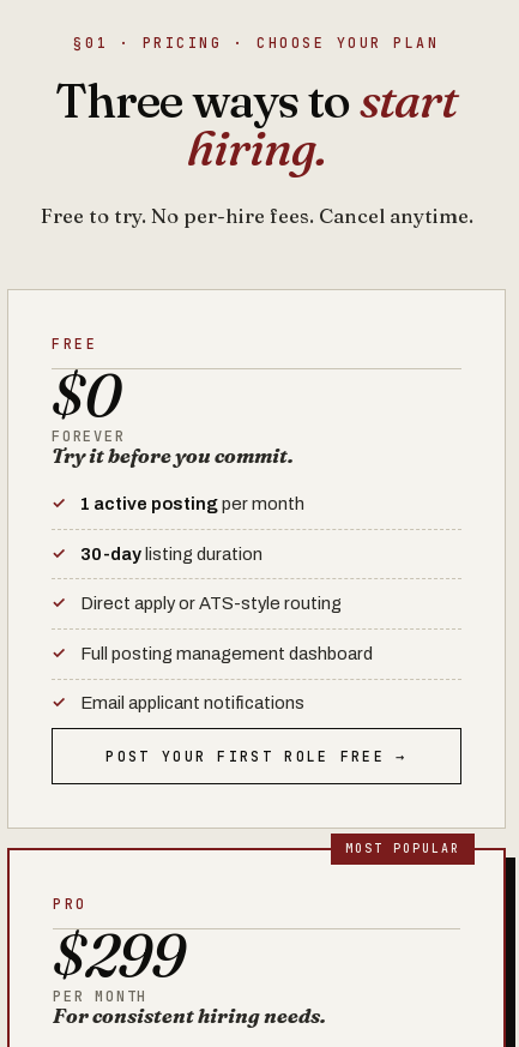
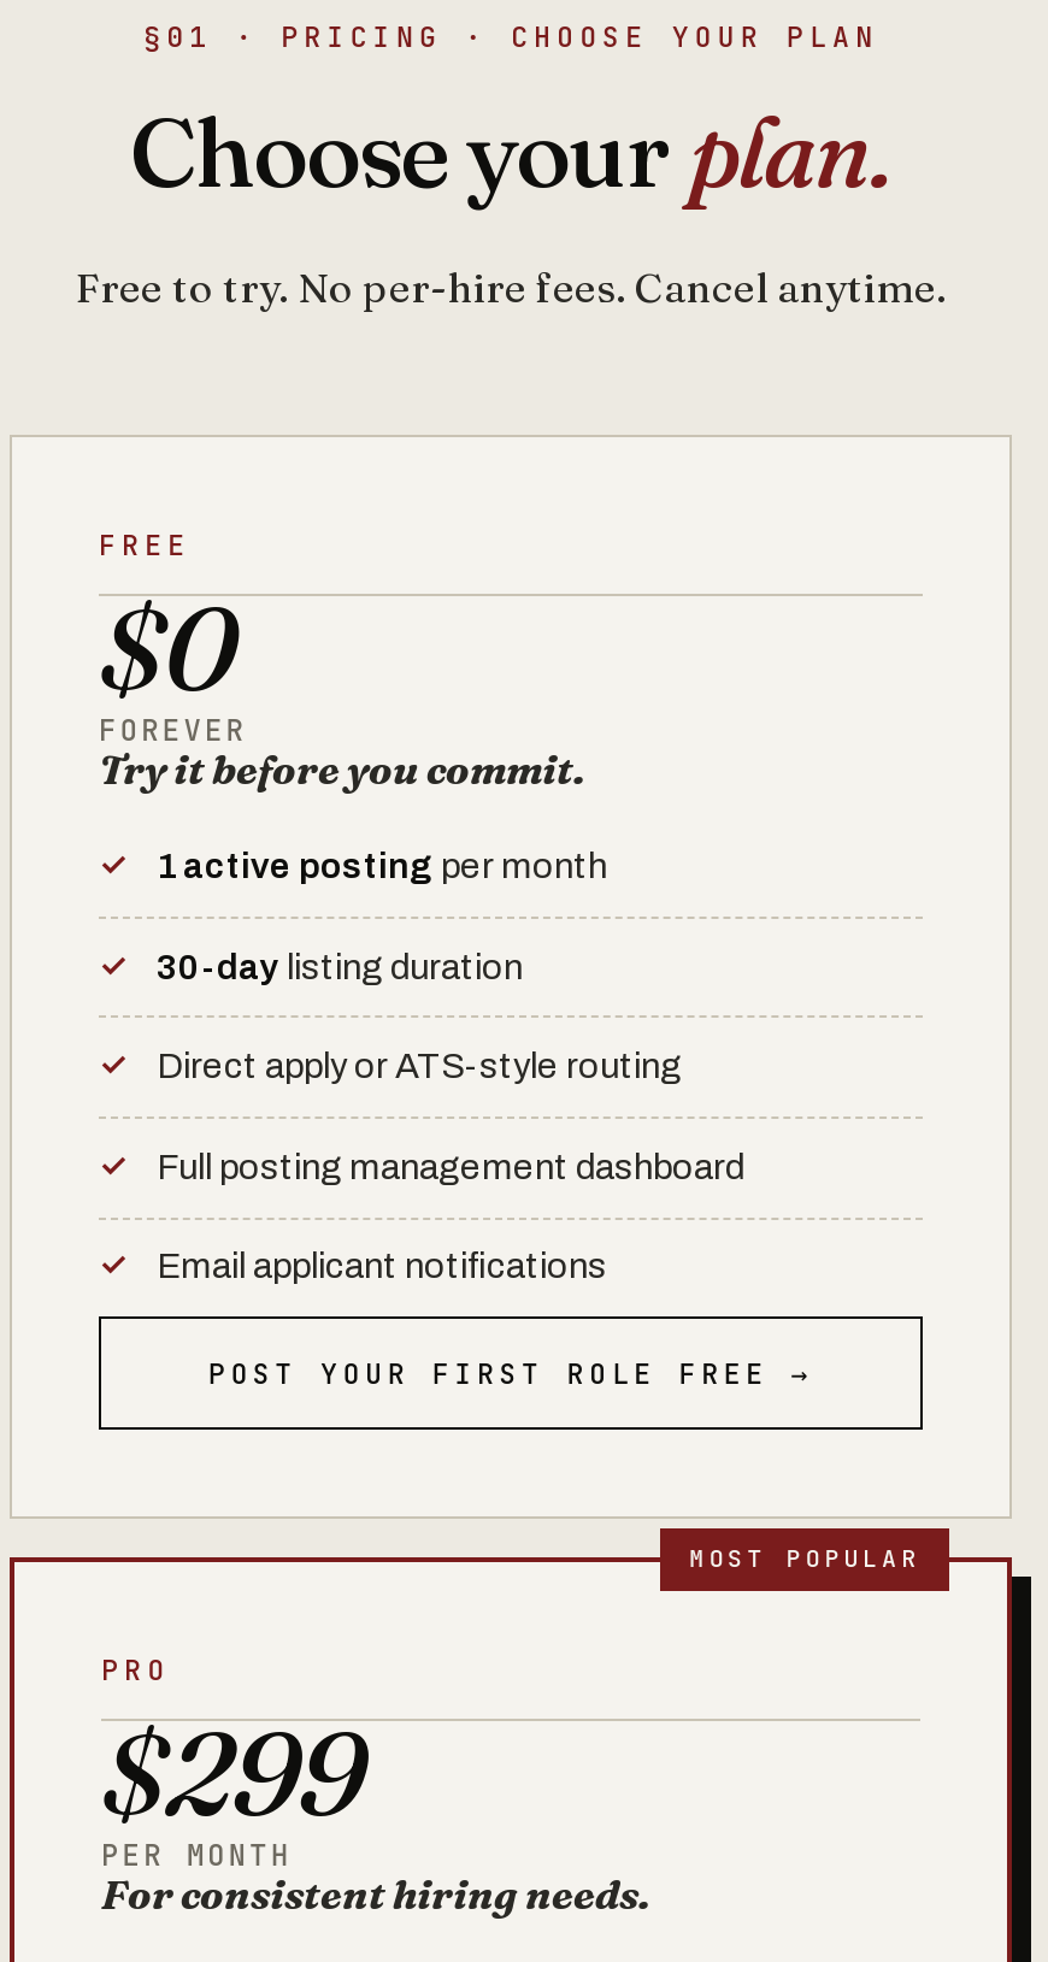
- Three ways to start
- hiring.
+ Choose your plan.
